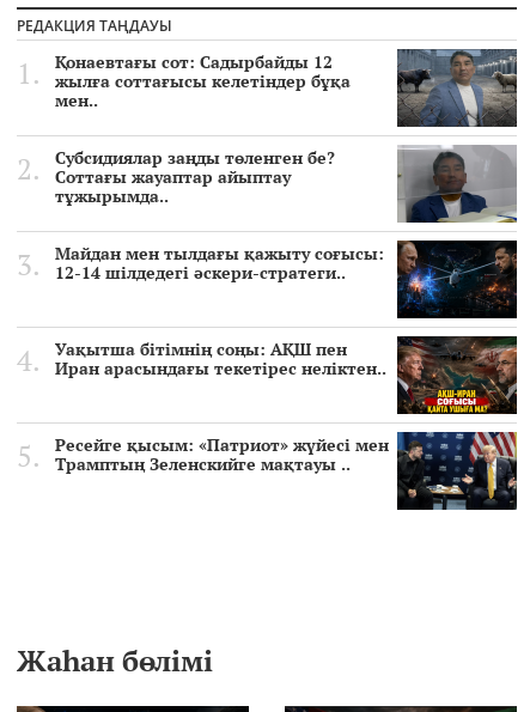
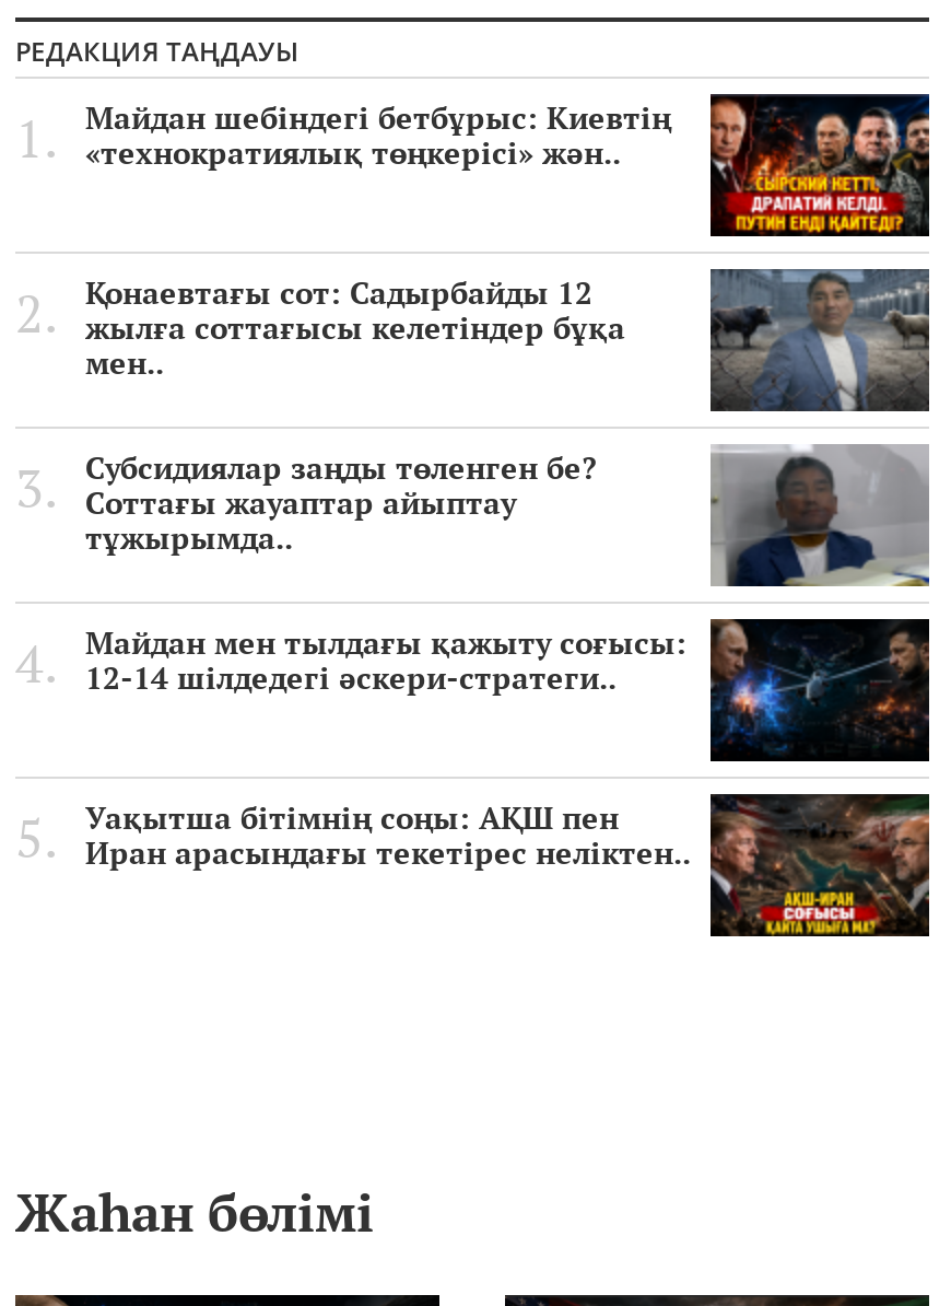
+ [image]
+ Майдан шебіндегі бетбұрыс: Киевтің
+ «технократиялық төңкерісі» жән..

moved down: [image] | Қонаевтағы сот: Садырбайды 12 | жылға соттағысы келетіндер бұқа | ... | Уақытша бітімнің соңы: АҚШ пен | Иран арасындағы текетірес неліктен..

- [image]
- Ресейге қысым: «Патриот» жүйесі мен
- Трамптың Зеленскийге мақтауы ..
